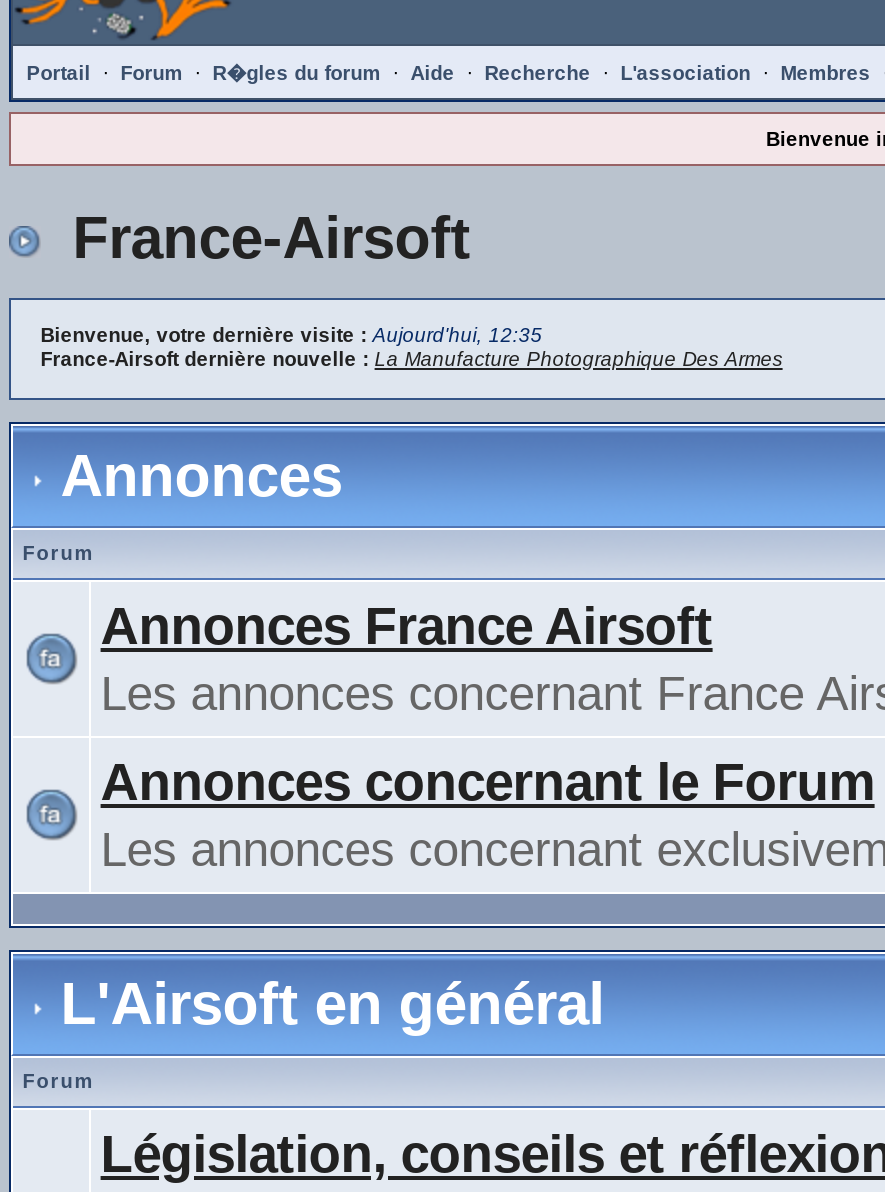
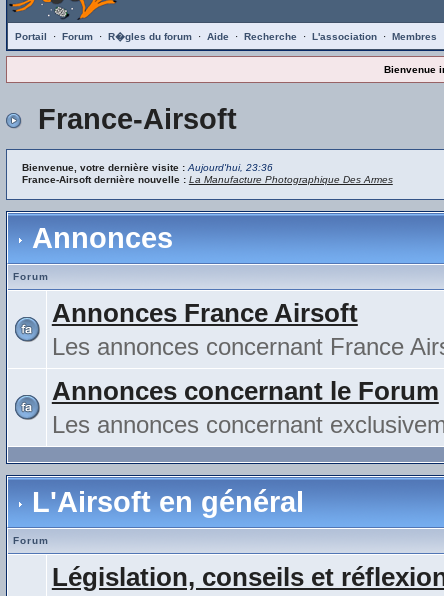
- Bienvenue, votre dernière visite : Aujourd'hui, 12:35
+ Bienvenue, votre dernière visite : Aujourd'hui, 23:36
